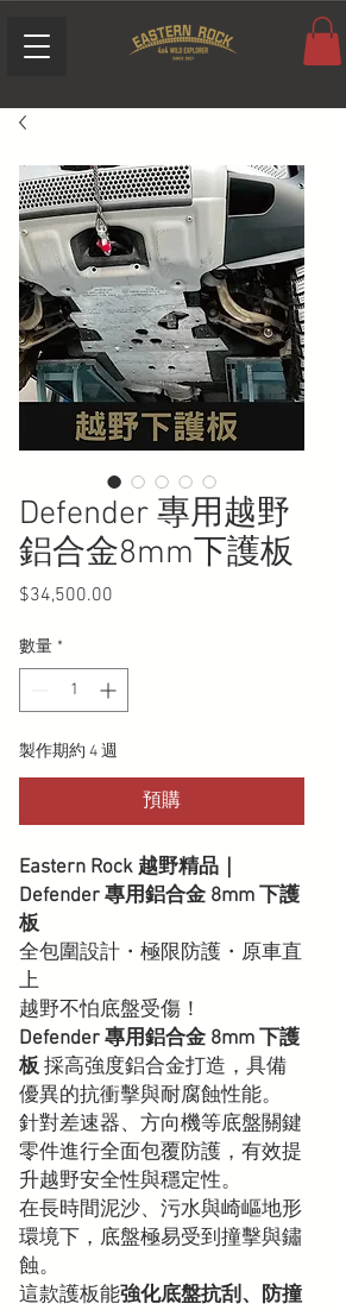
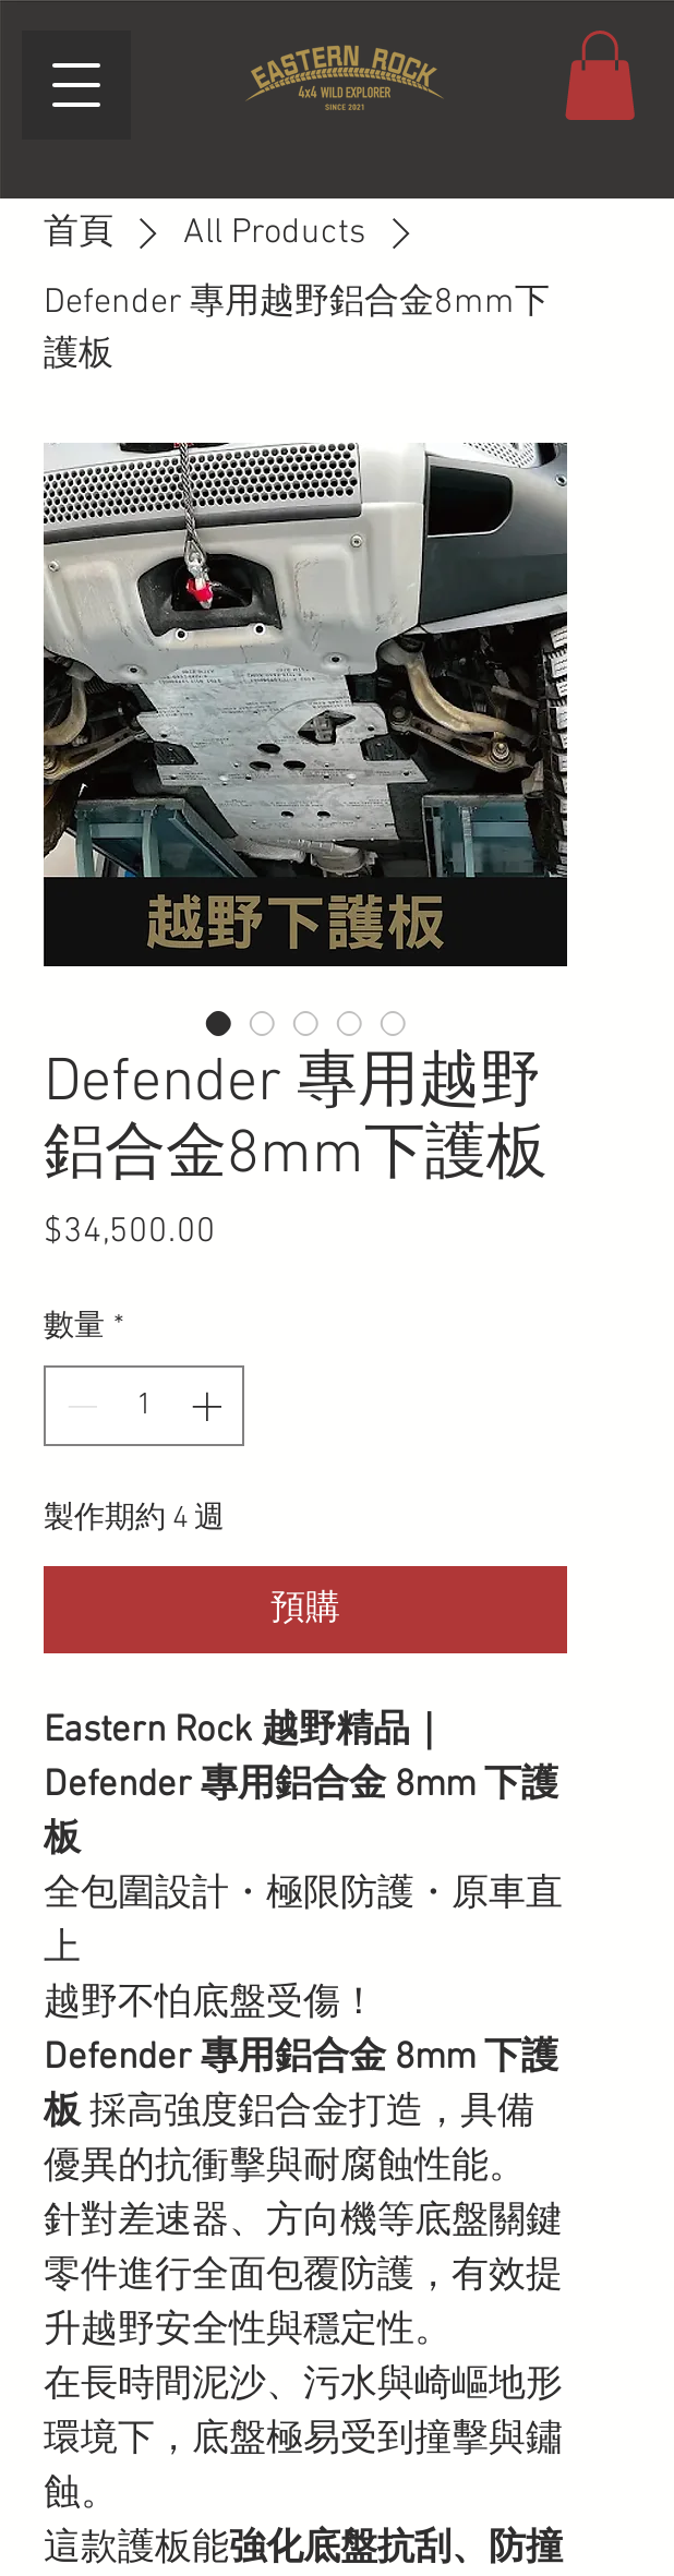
+ 首頁
+ All Products
+ Defender 專用越野鋁合金8mm下
+ 護板
